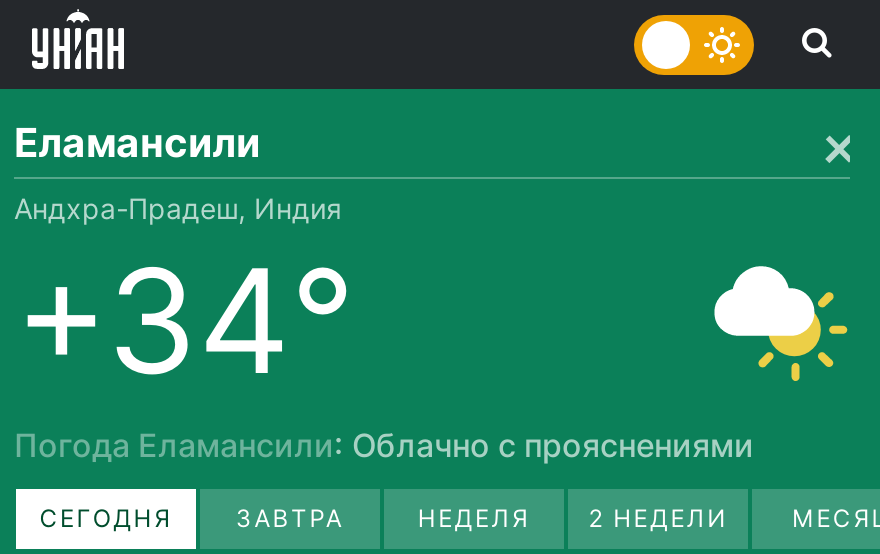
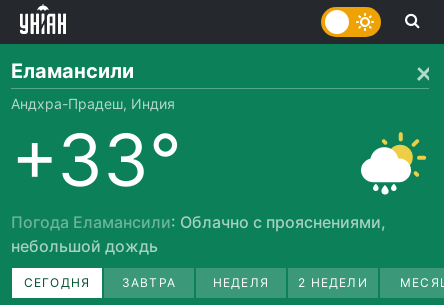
- [image]
- +34°
- Погода Еламансили: Облачно с прояснениями
+ [image]
+ +33°
+ Погода Еламансили: Облачно с прояснениями,
+ небольшой дождь
